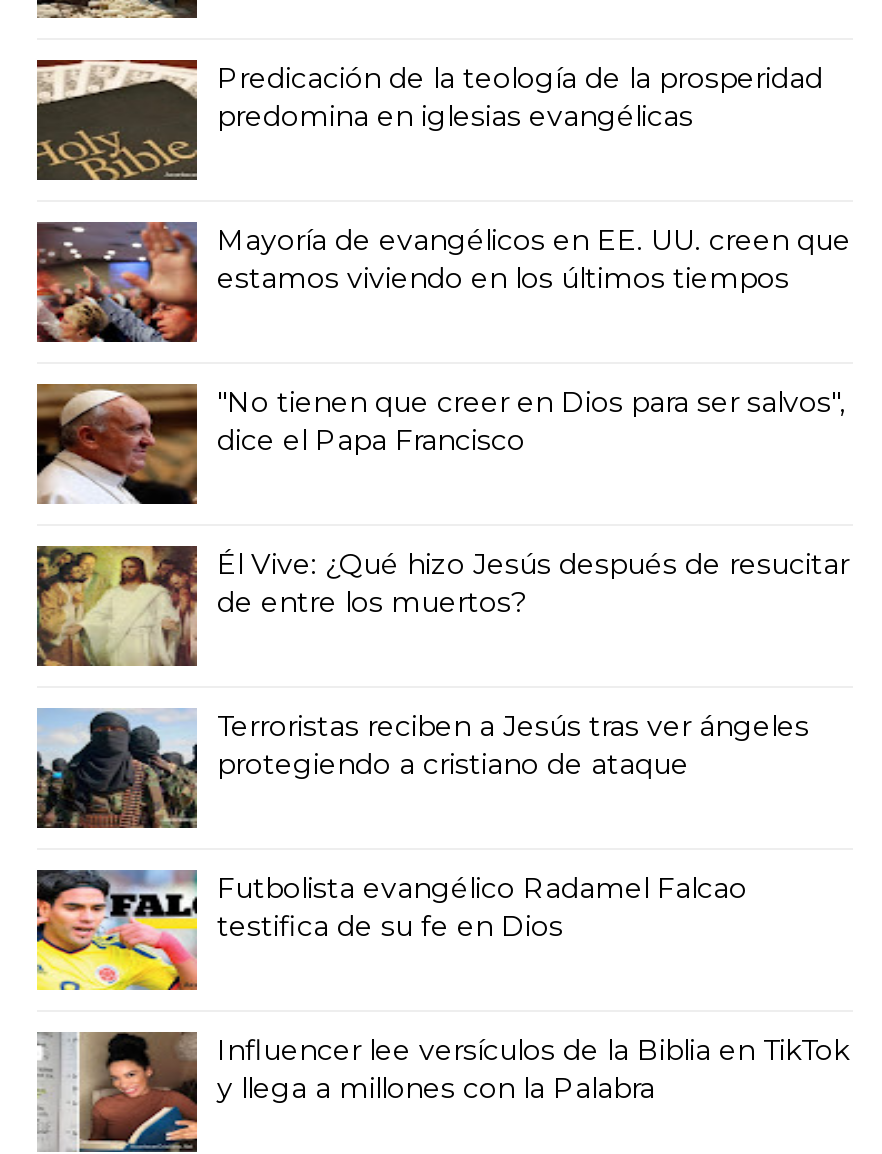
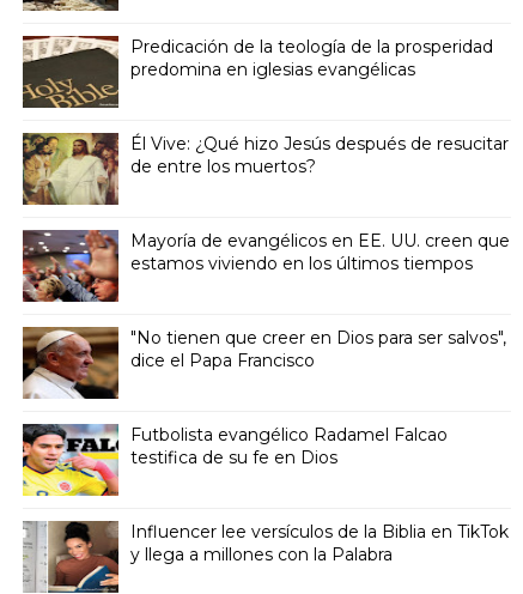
moved down: [image] | Mayoría de evangélicos en EE. UU. creen que | estamos viviendo en los últimos tiempos | "No tienen que creer en Dios para ser salvos", | dice el Papa Francisco

moved up: [image] | Él Vive: ¿Qué hizo Jesús después de resucitar | de entre los muertos?

- [image]
- Terroristas reciben a Jesús tras ver ángeles
- protegiendo a cristiano de ataque
